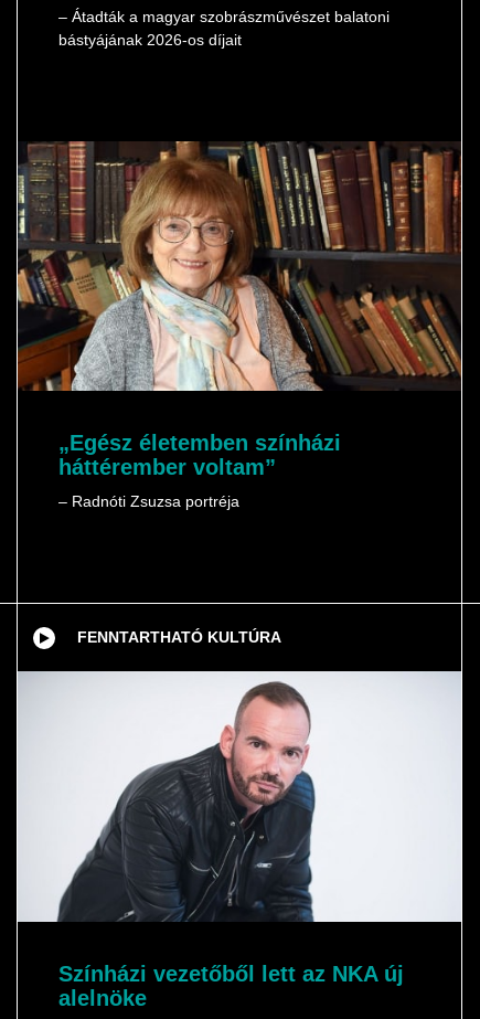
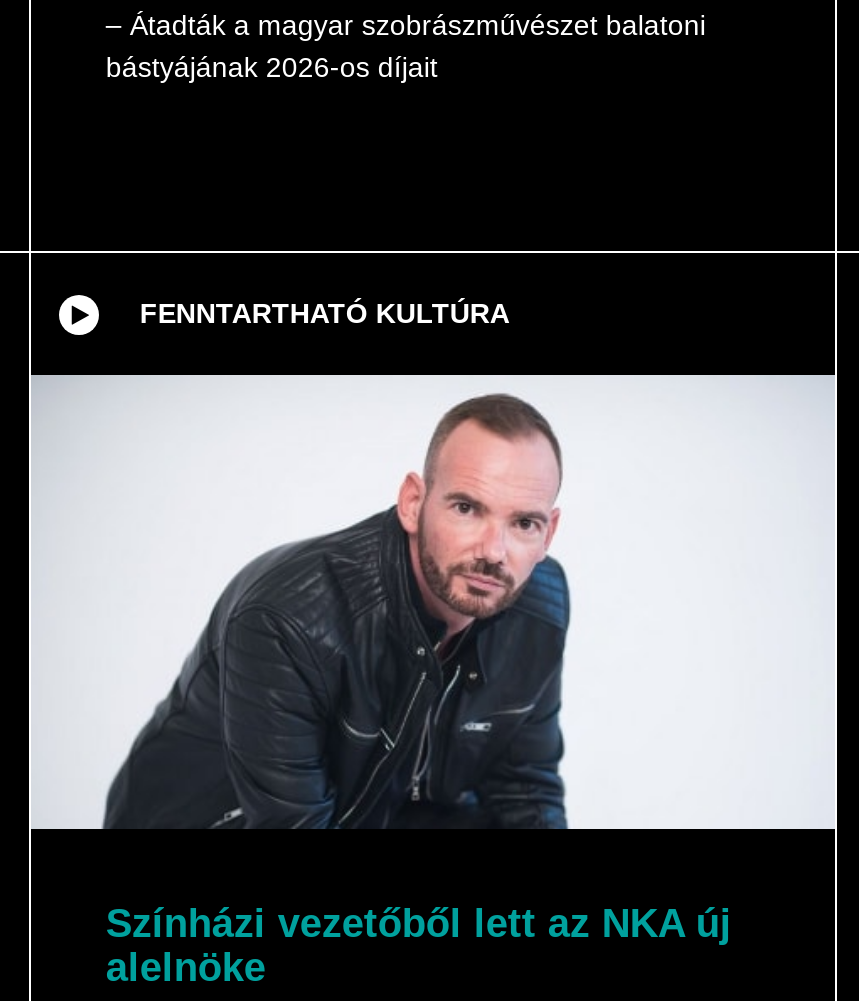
- [image]
- „Egész életemben színházi
- háttérember voltam”
- – Radnóti Zsuzsa portréja
